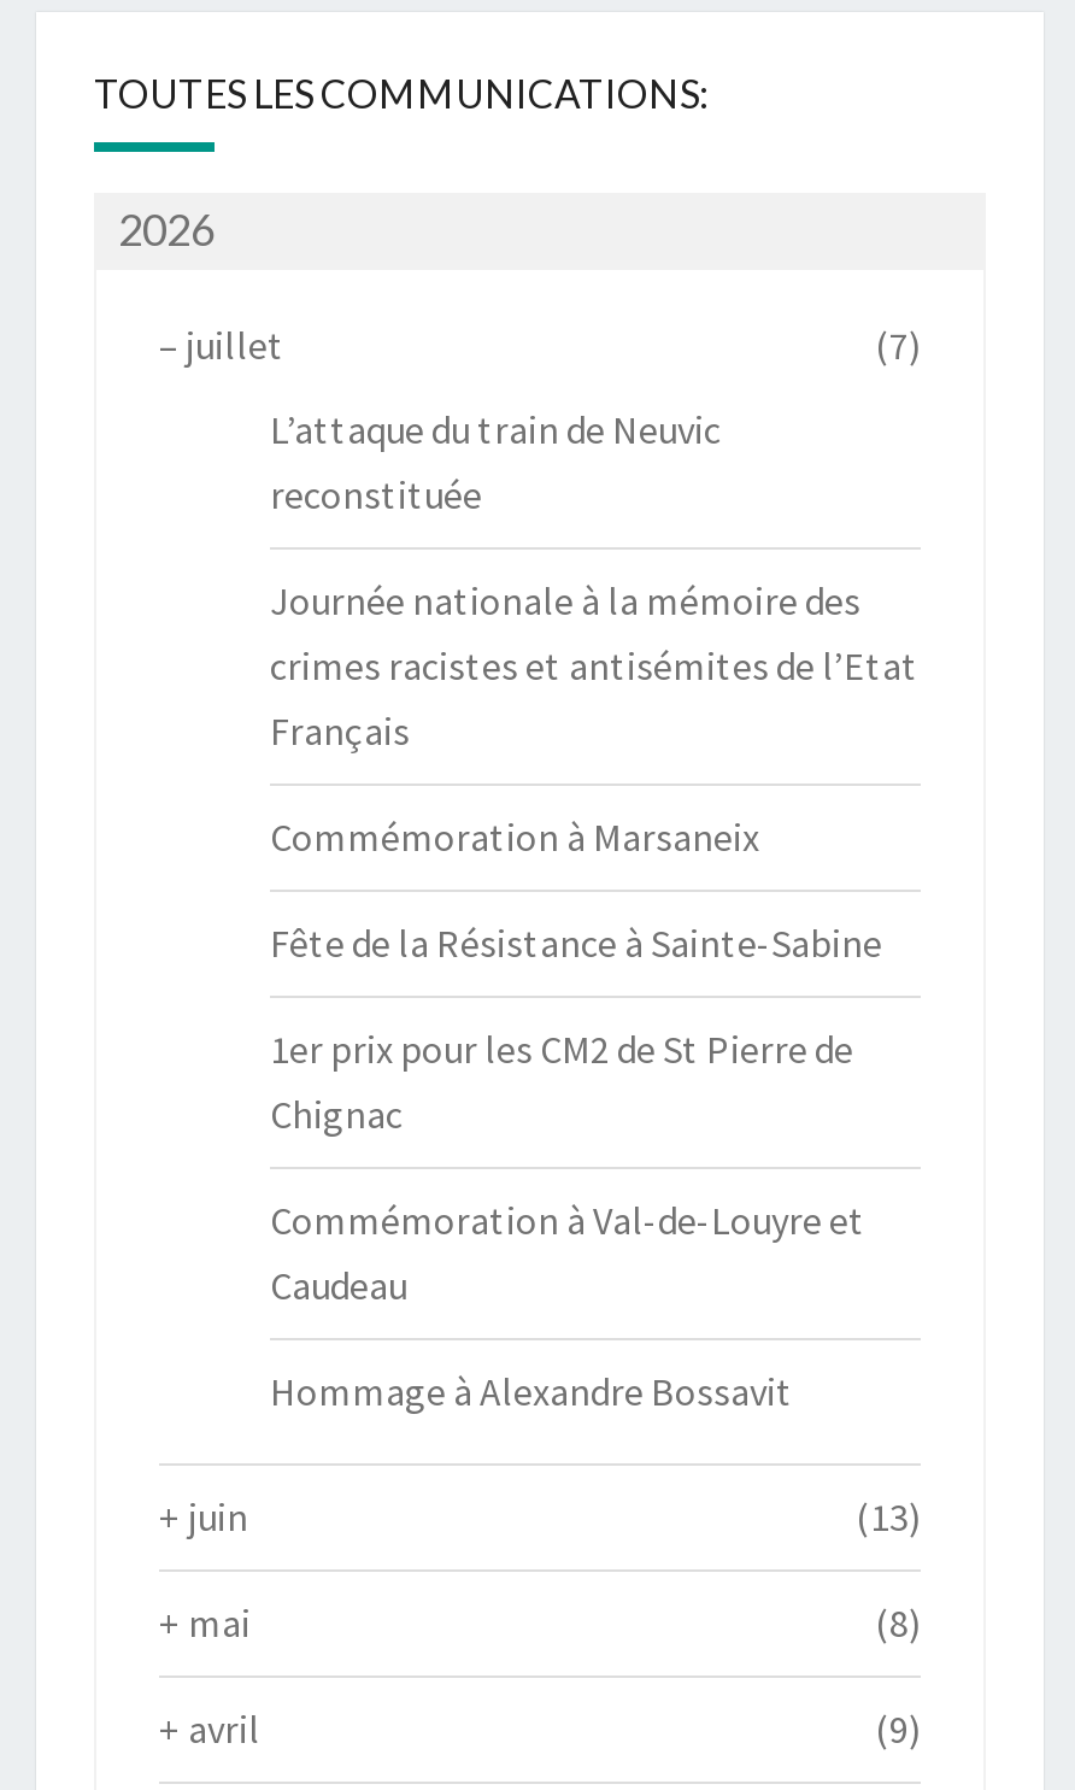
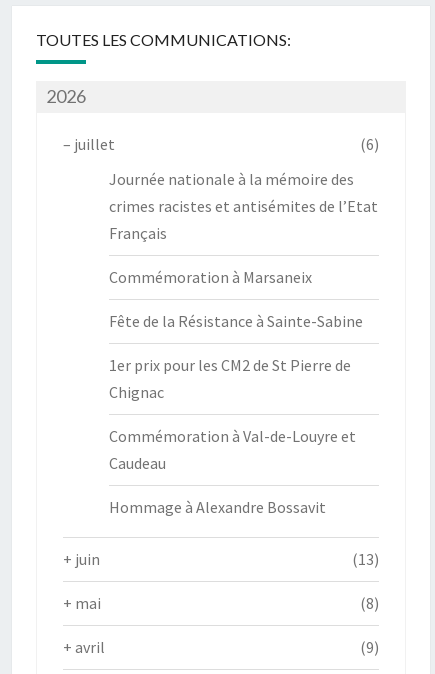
- (7)
- L’attaque du train de Neuvic
- reconstituée
+ (6)
